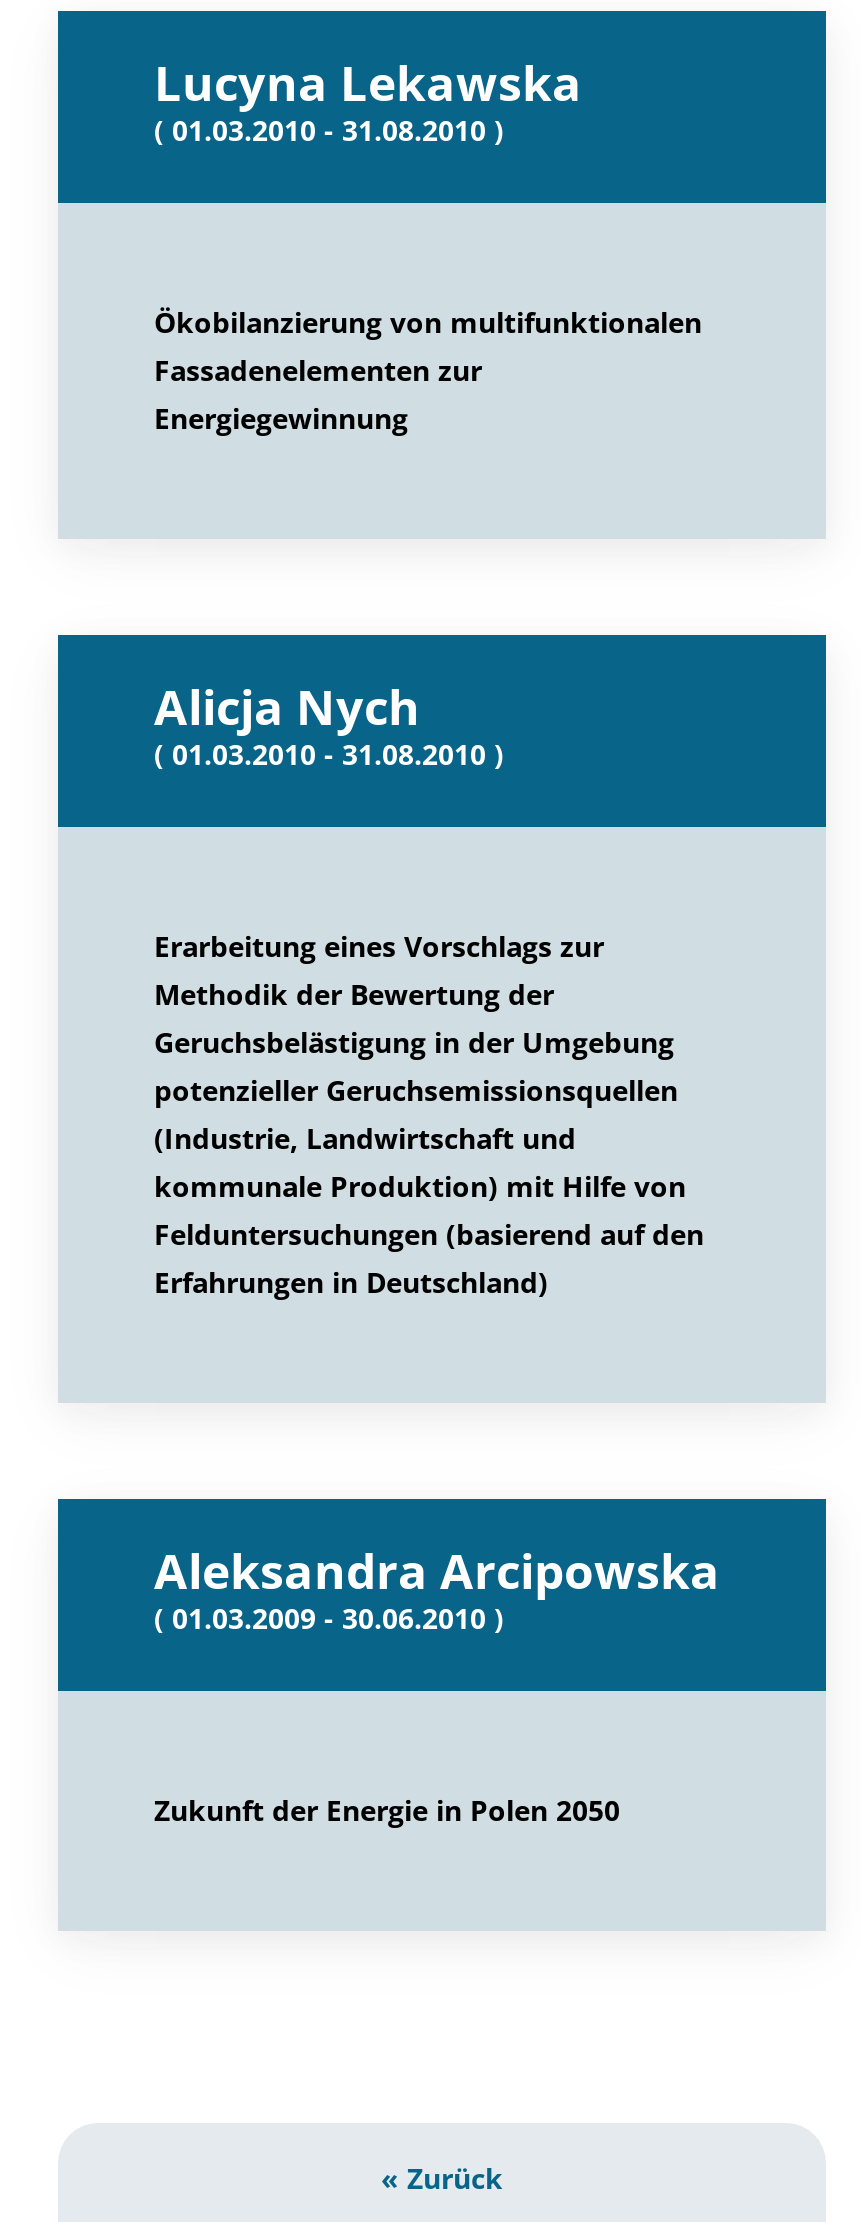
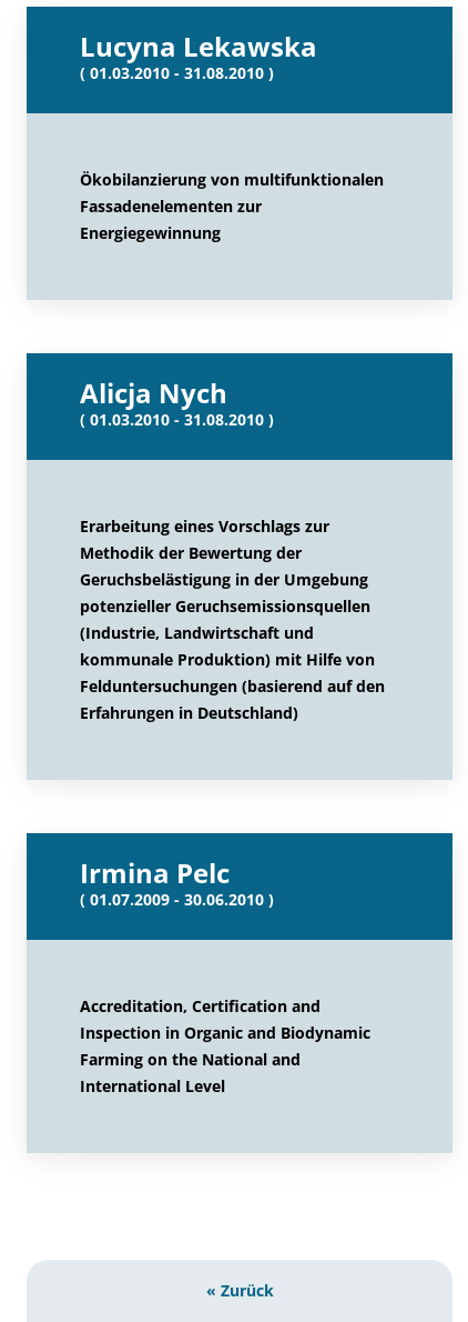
- Aleksandra Arcipowska
- ( 01.03.2009 - 30.06.2010 )
+ Irmina Pelc
+ ( 01.07.2009 - 30.06.2010 )

- Zukunft der Energie in Polen 2050
+ Accreditation, Certification and
+ Inspection in Organic and Biodynamic
+ Farming on the National and
+ International Level
